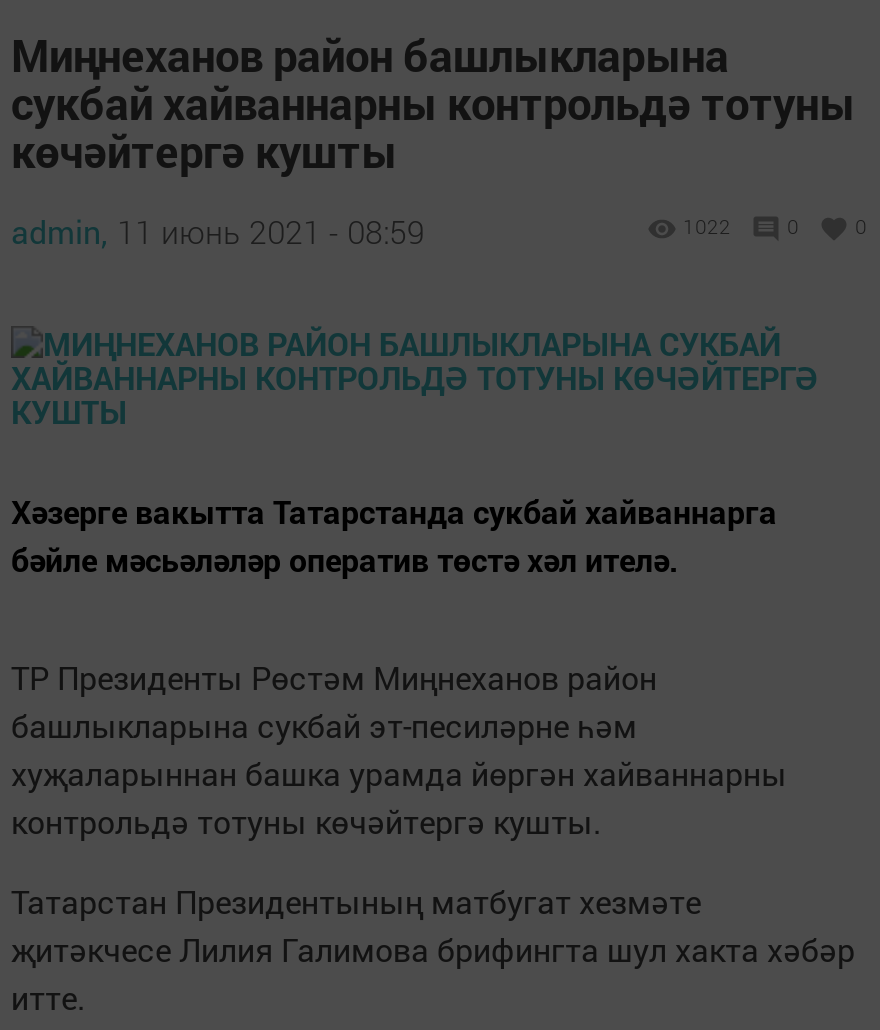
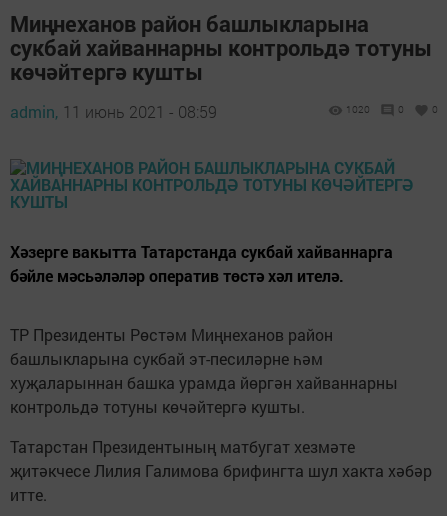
- 1022
+ 1020
